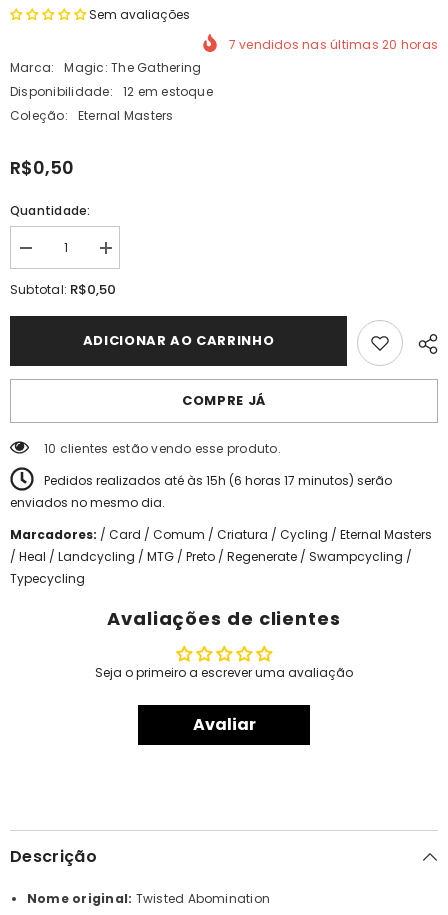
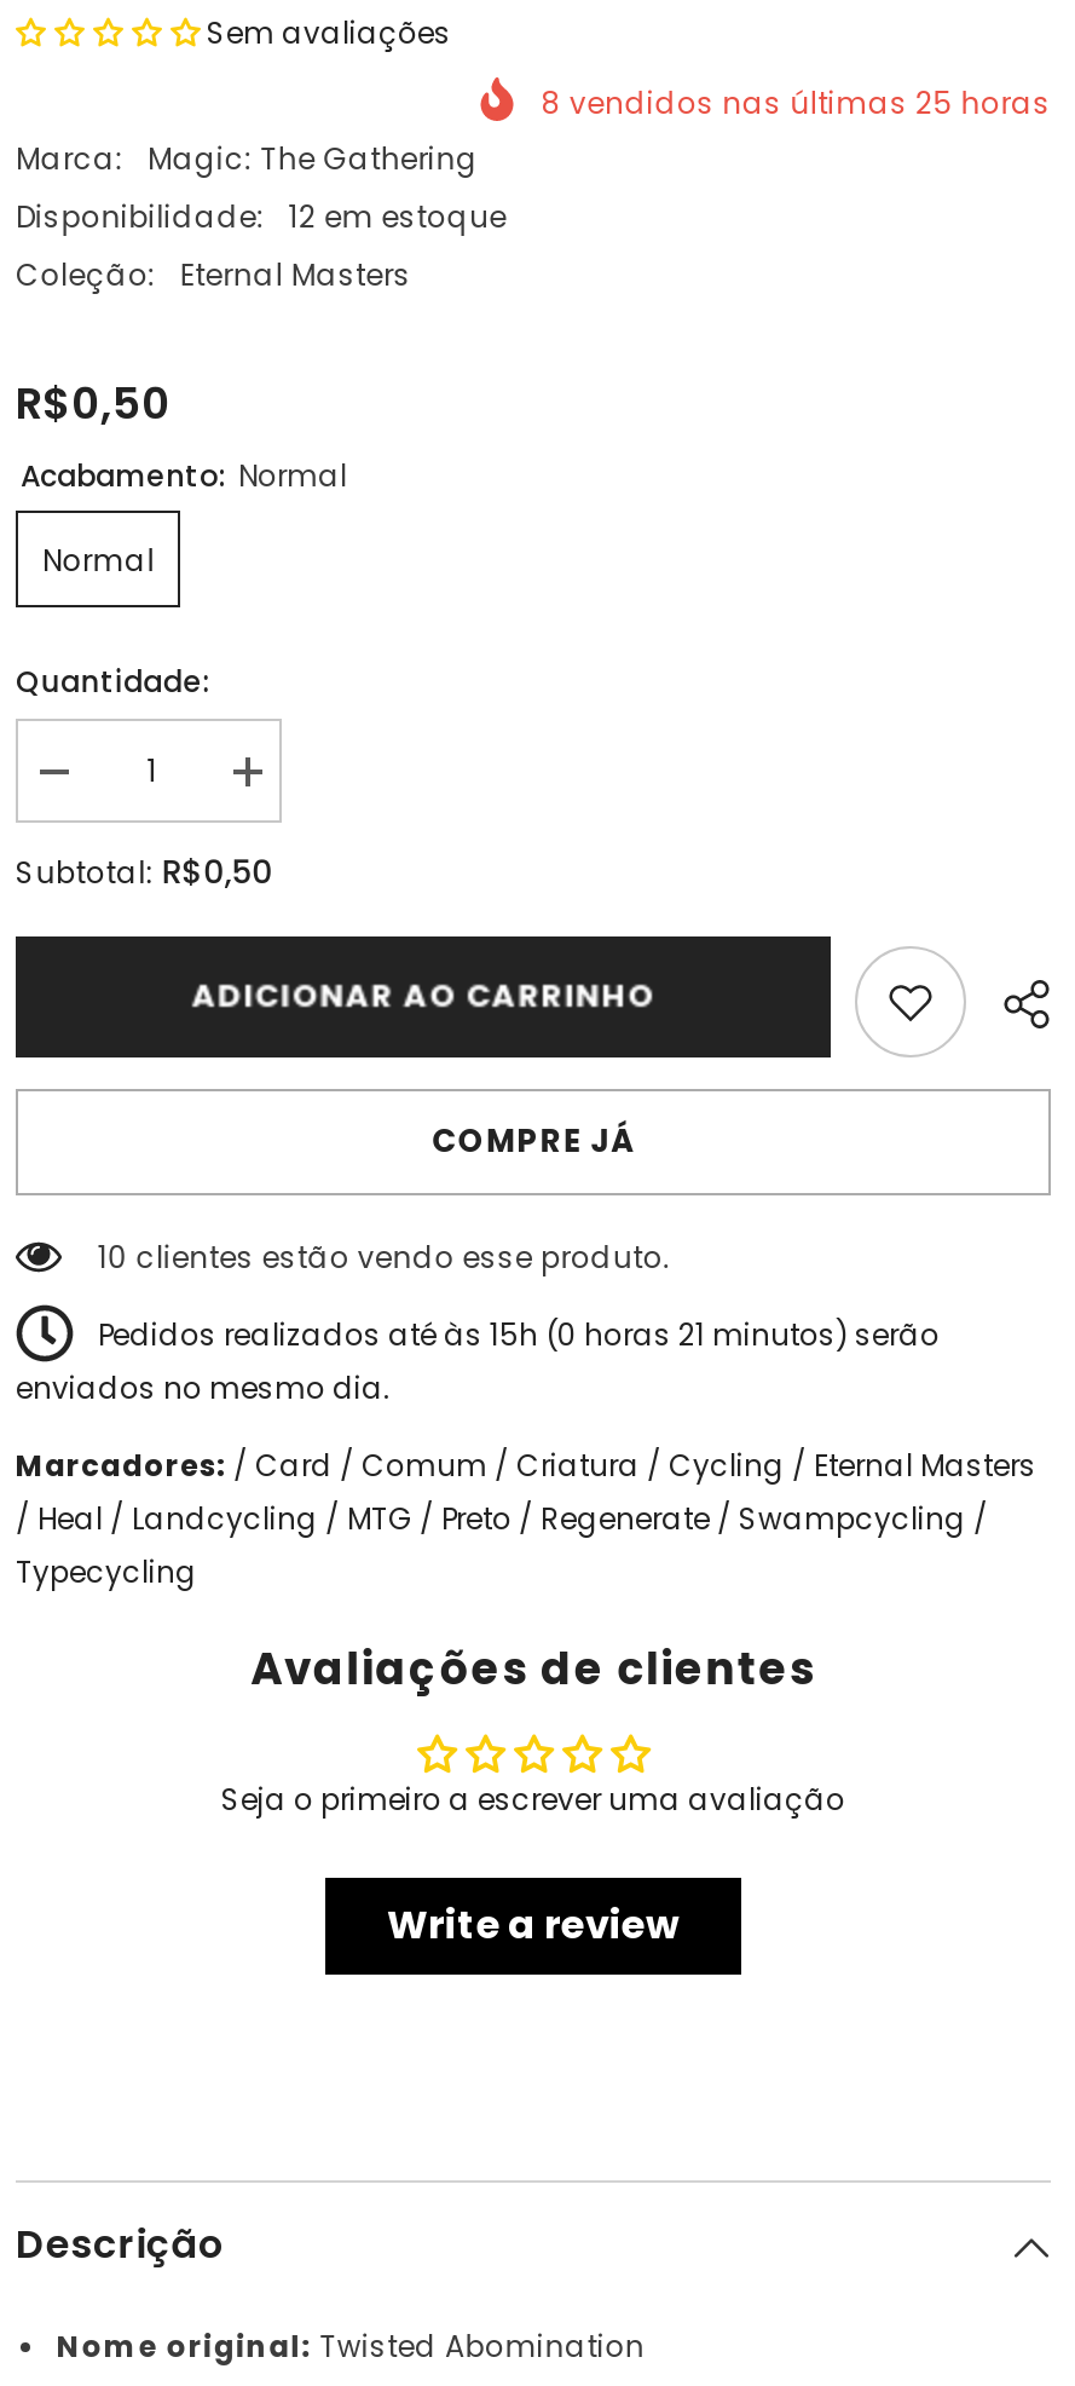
- 7 vendidos nas últimas 20 horas
+ 8 vendidos nas últimas 25 horas

+ Acabamento: Normal
+ Normal

- Pedidos realizados até às 15h (6 horas 17 minutos) serão
+ Pedidos realizados até às 15h (0 horas 21 minutos) serão

- Avaliar
+ Write a review
